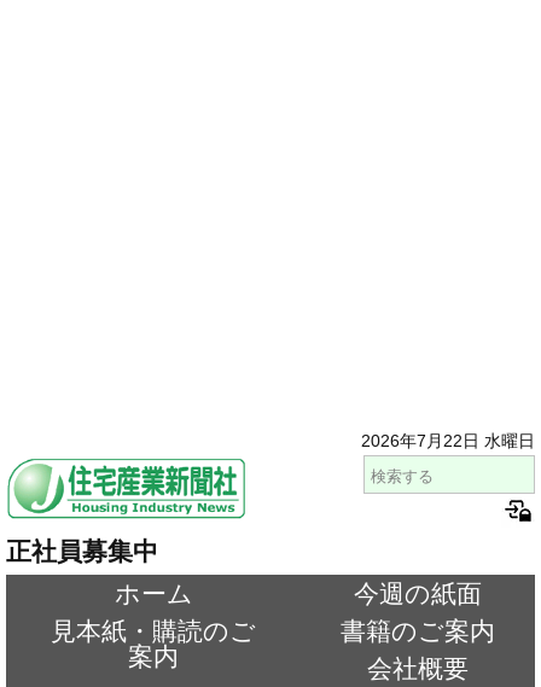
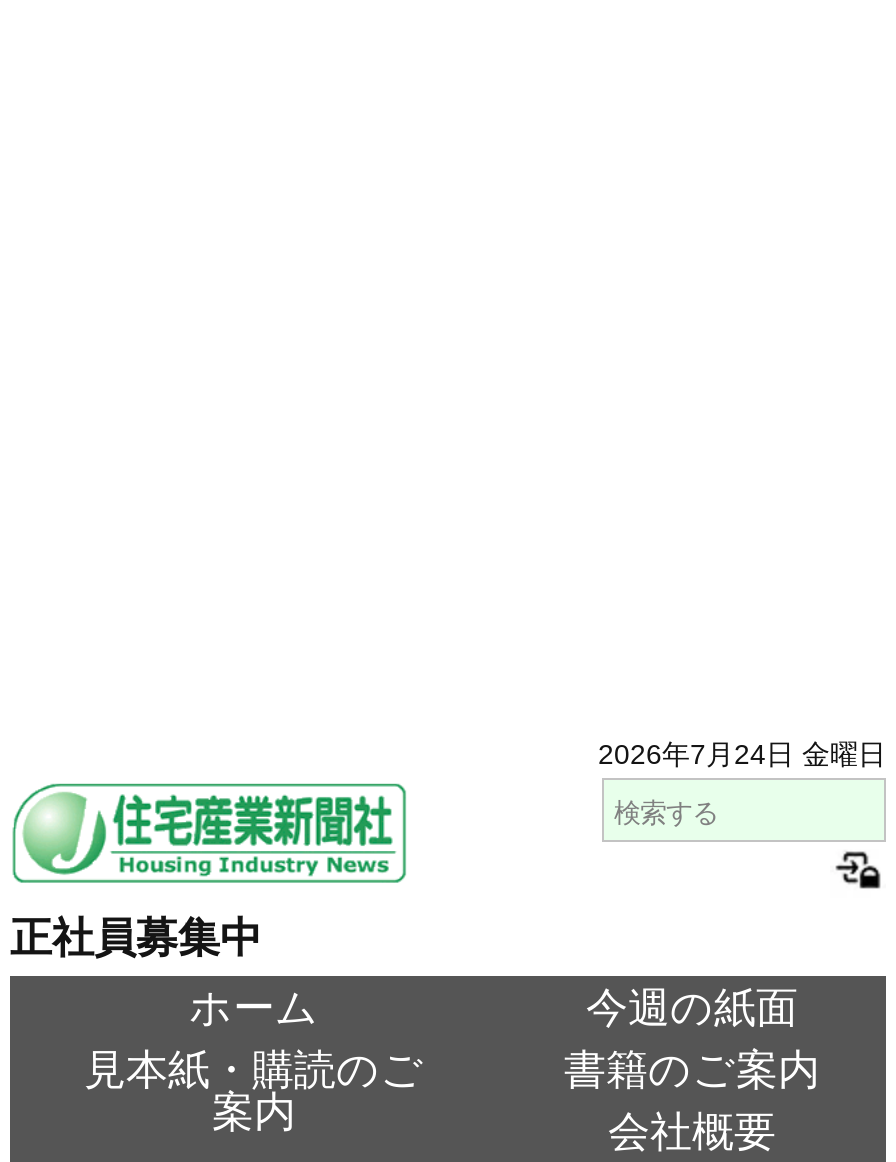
- 2026年7月22日 水曜日
+ 2026年7月24日 金曜日
